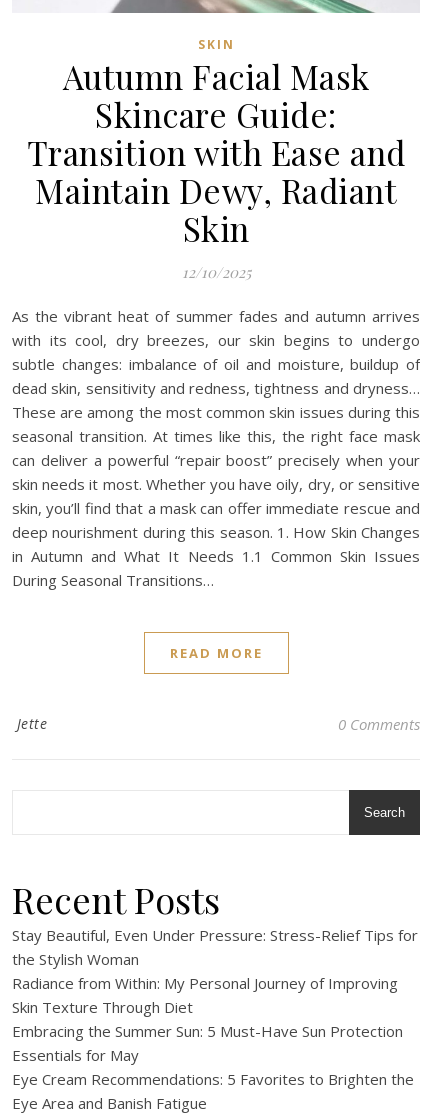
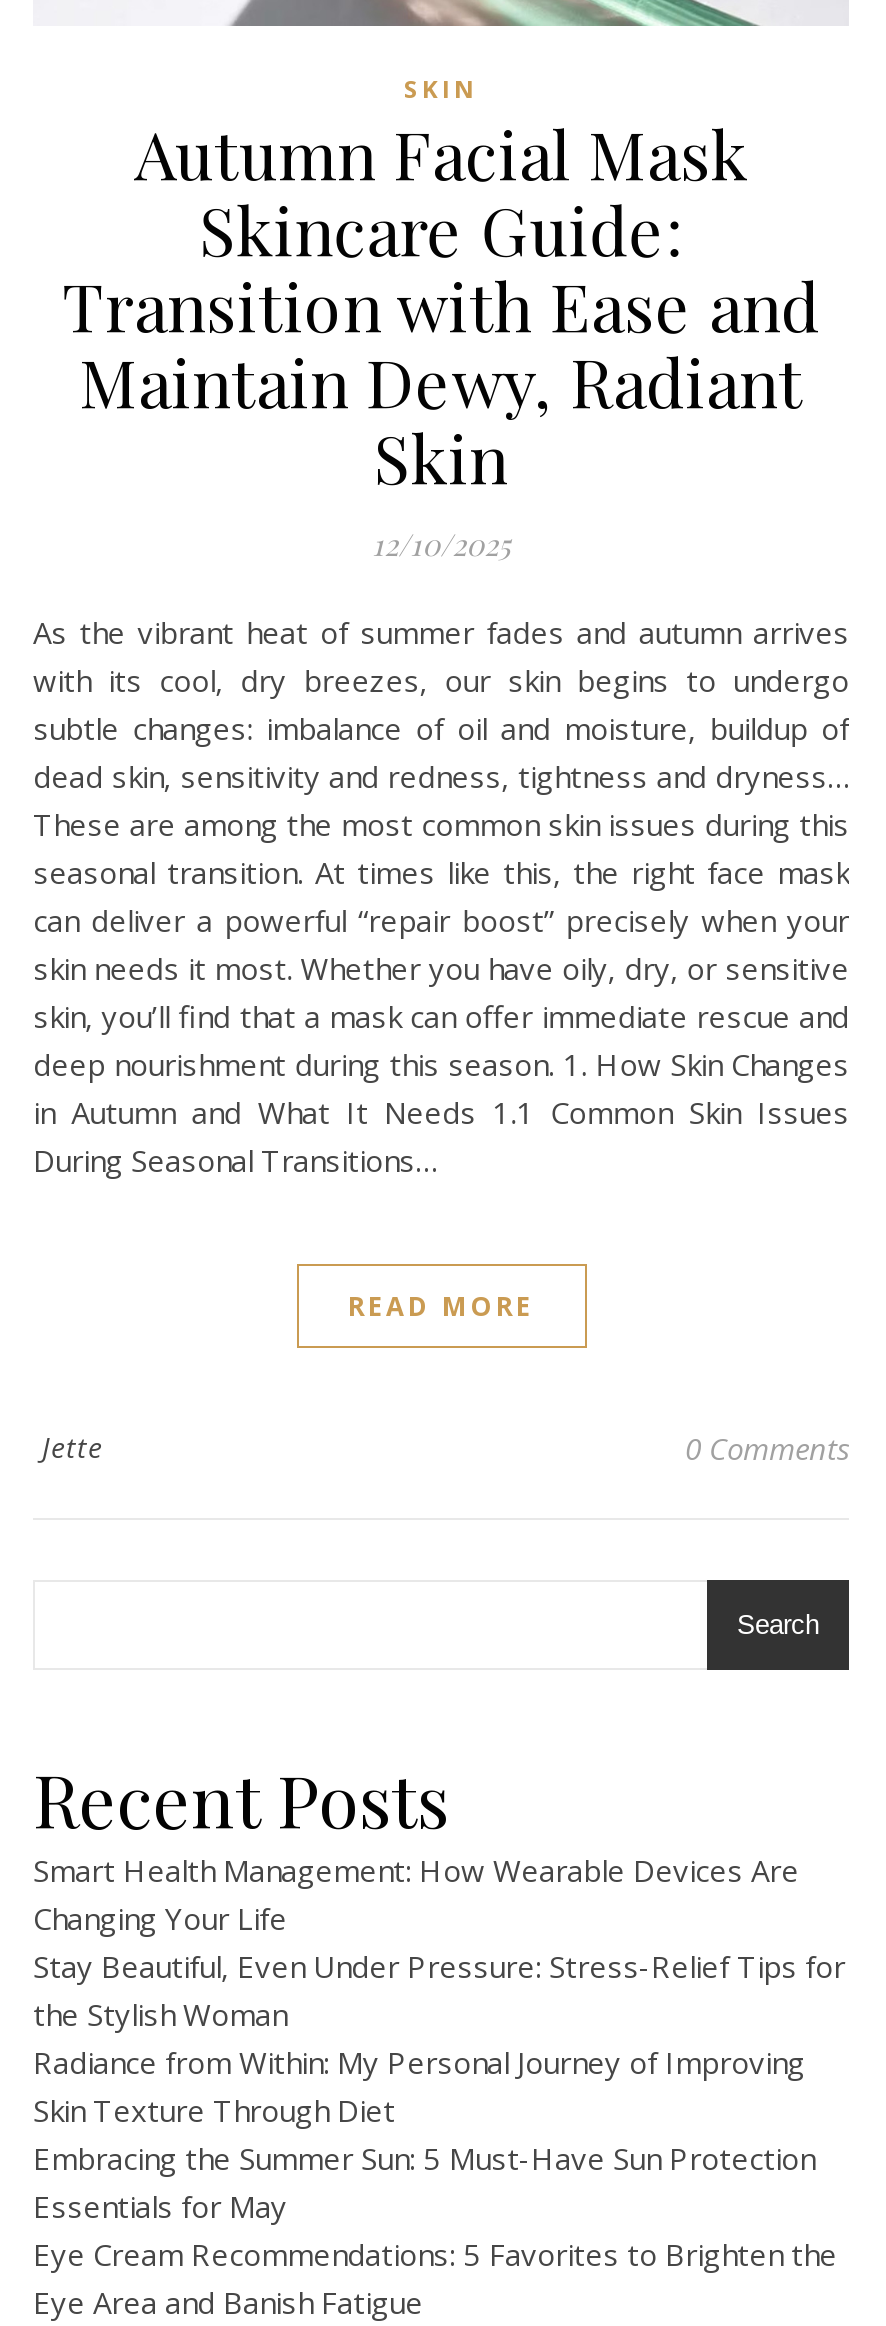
+ Smart Health Management: How Wearable Devices Are
+ Changing Your Life
